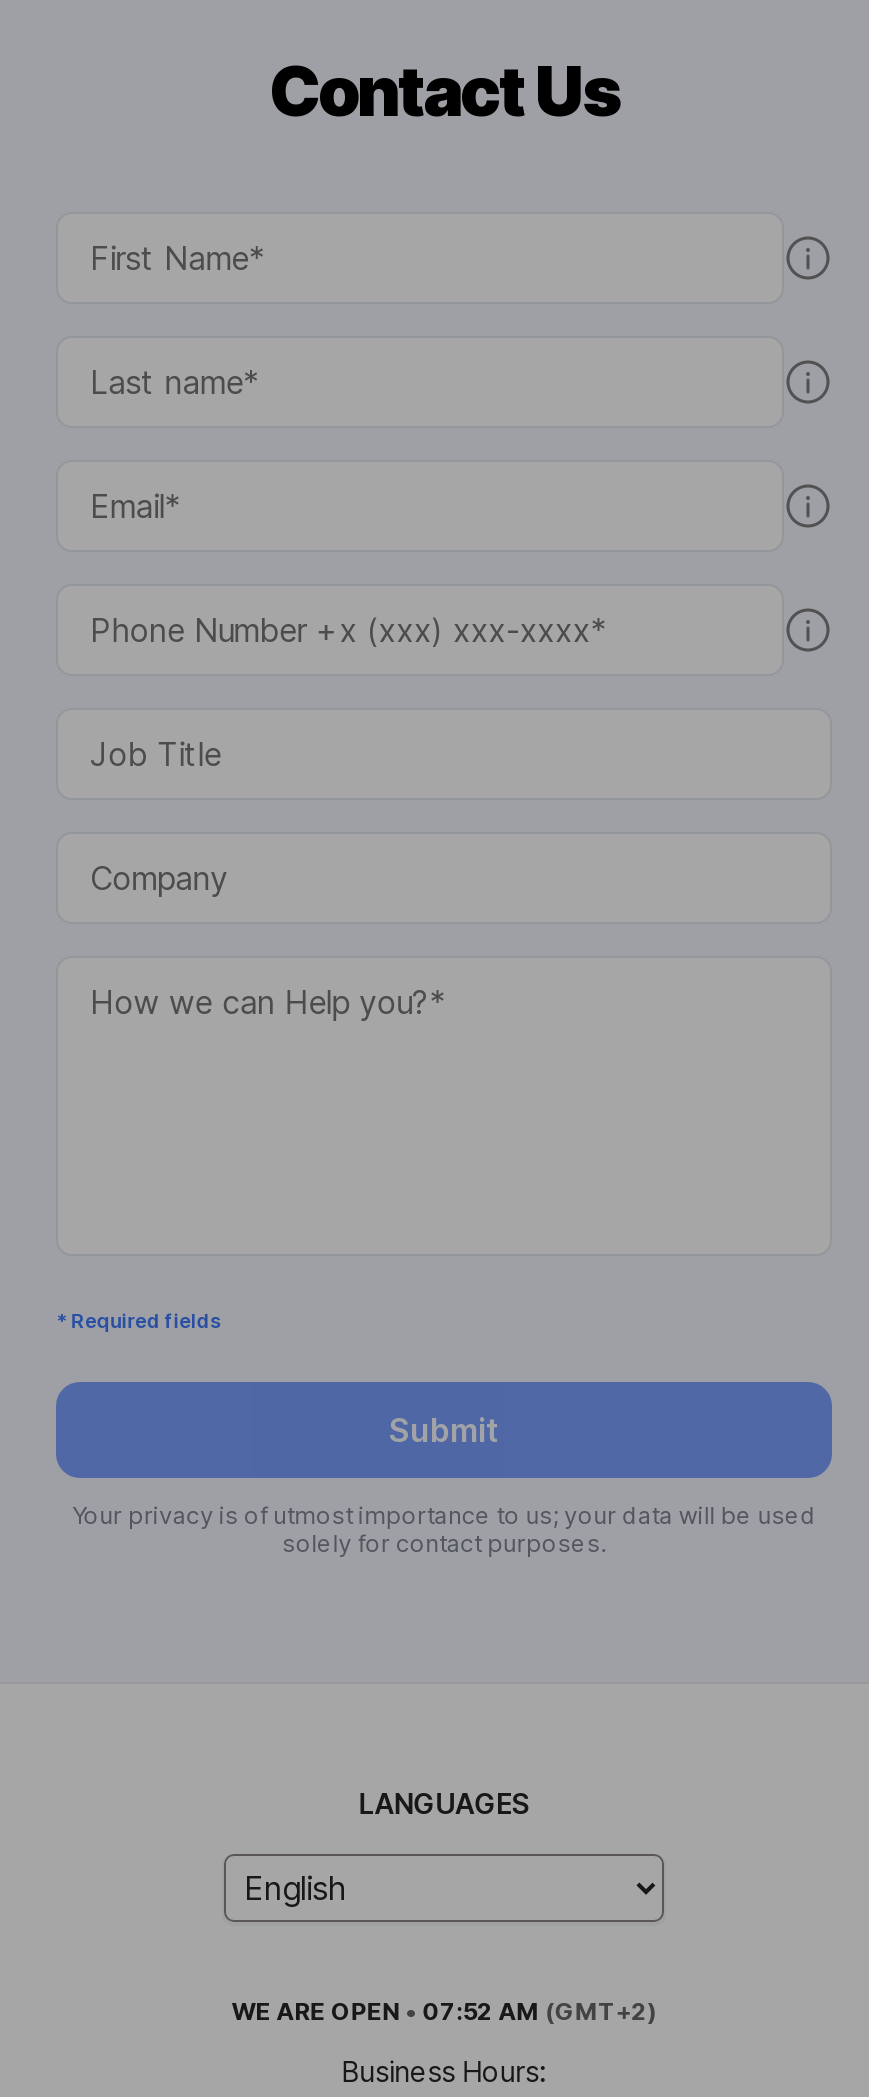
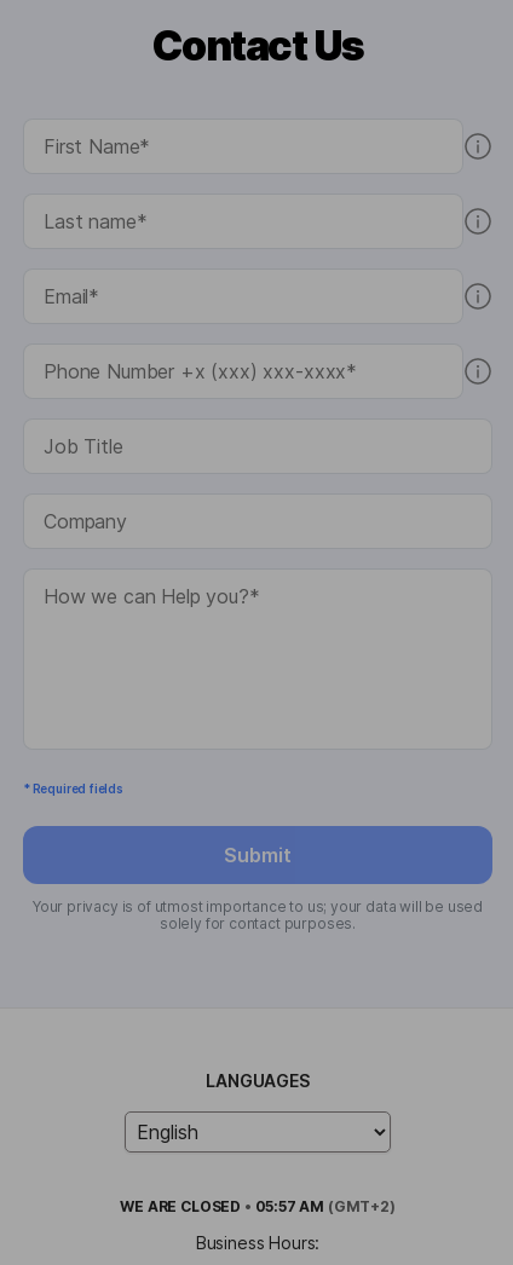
- WE ARE OPEN • 07:52 AM (GMT+2)
+ WE ARE CLOSED • 05:57 AM (GMT+2)
